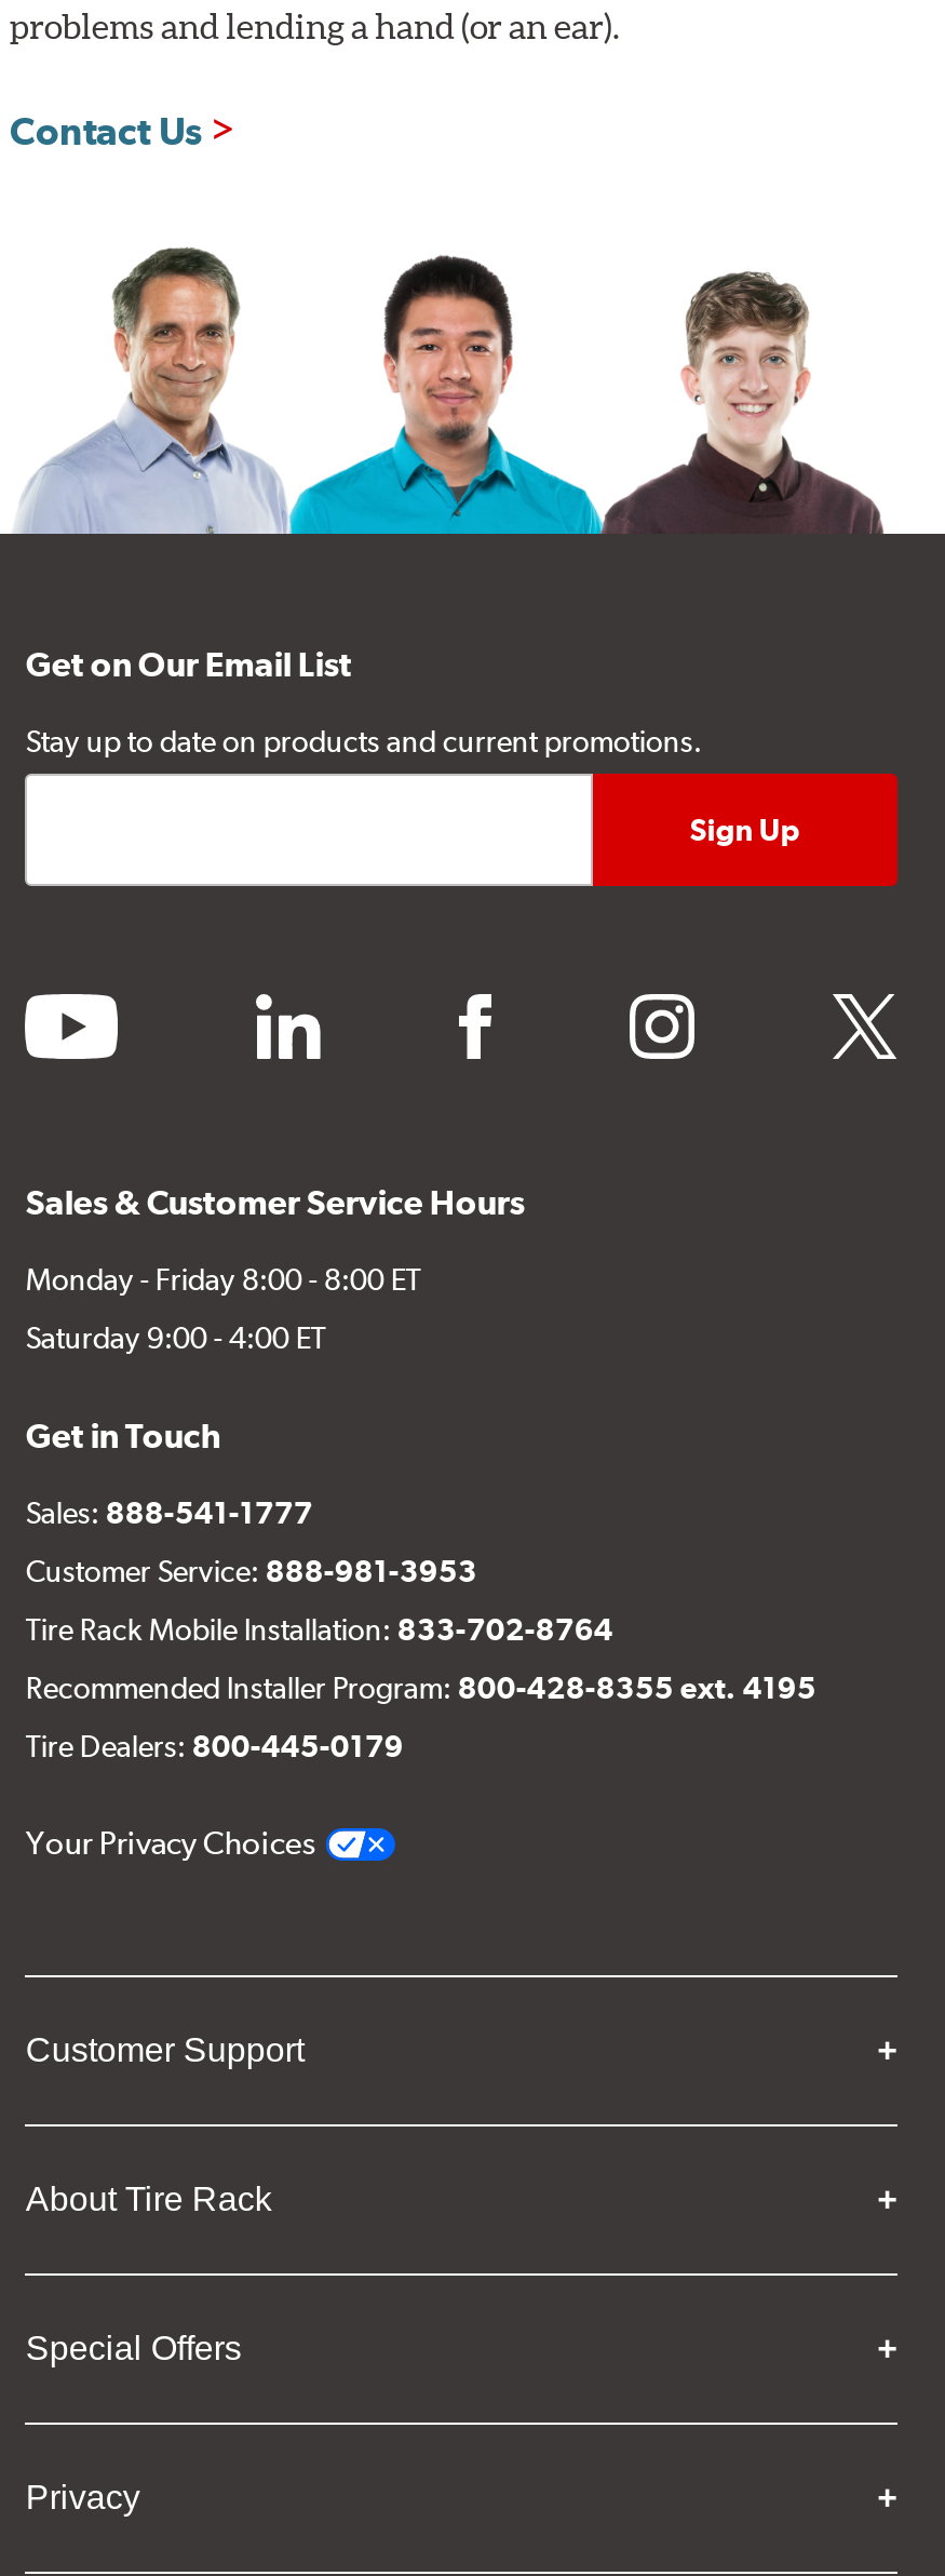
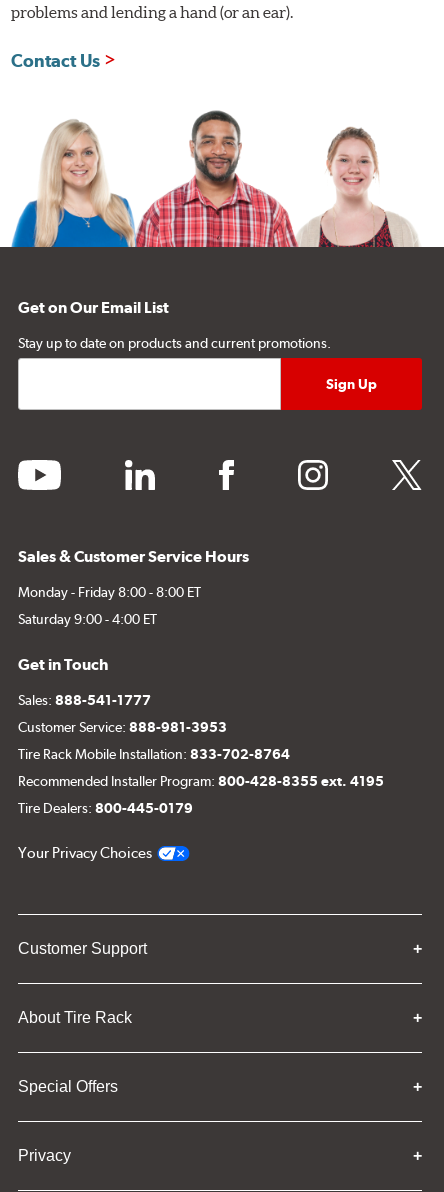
- [image]
+ [image]
